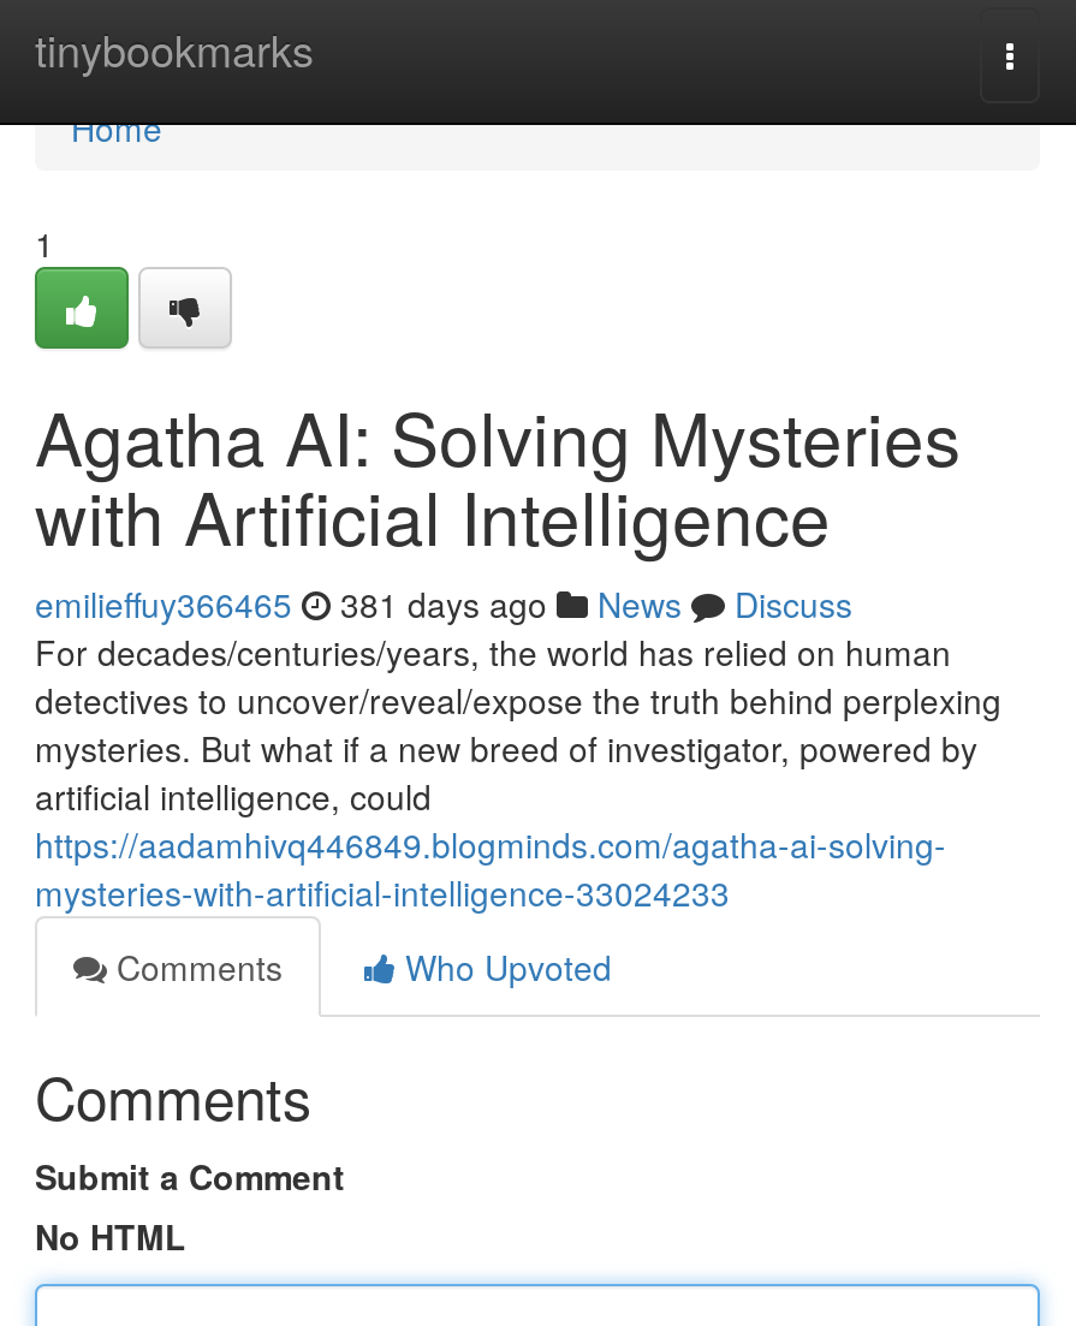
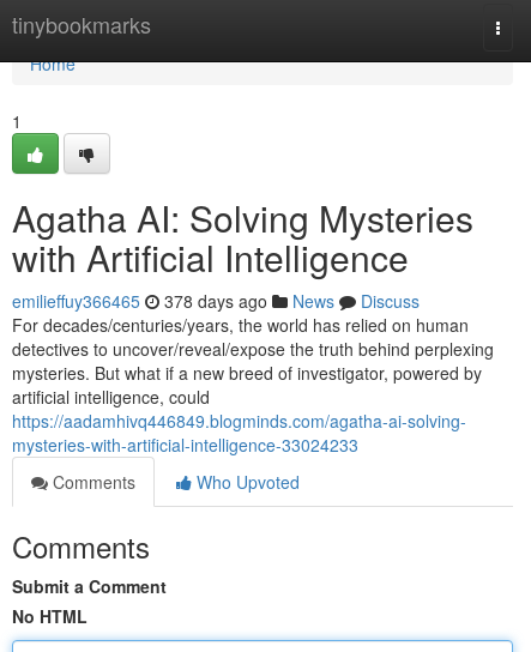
- emilieffuy366465 381 days ago News Discuss
+ emilieffuy366465 378 days ago News Discuss
